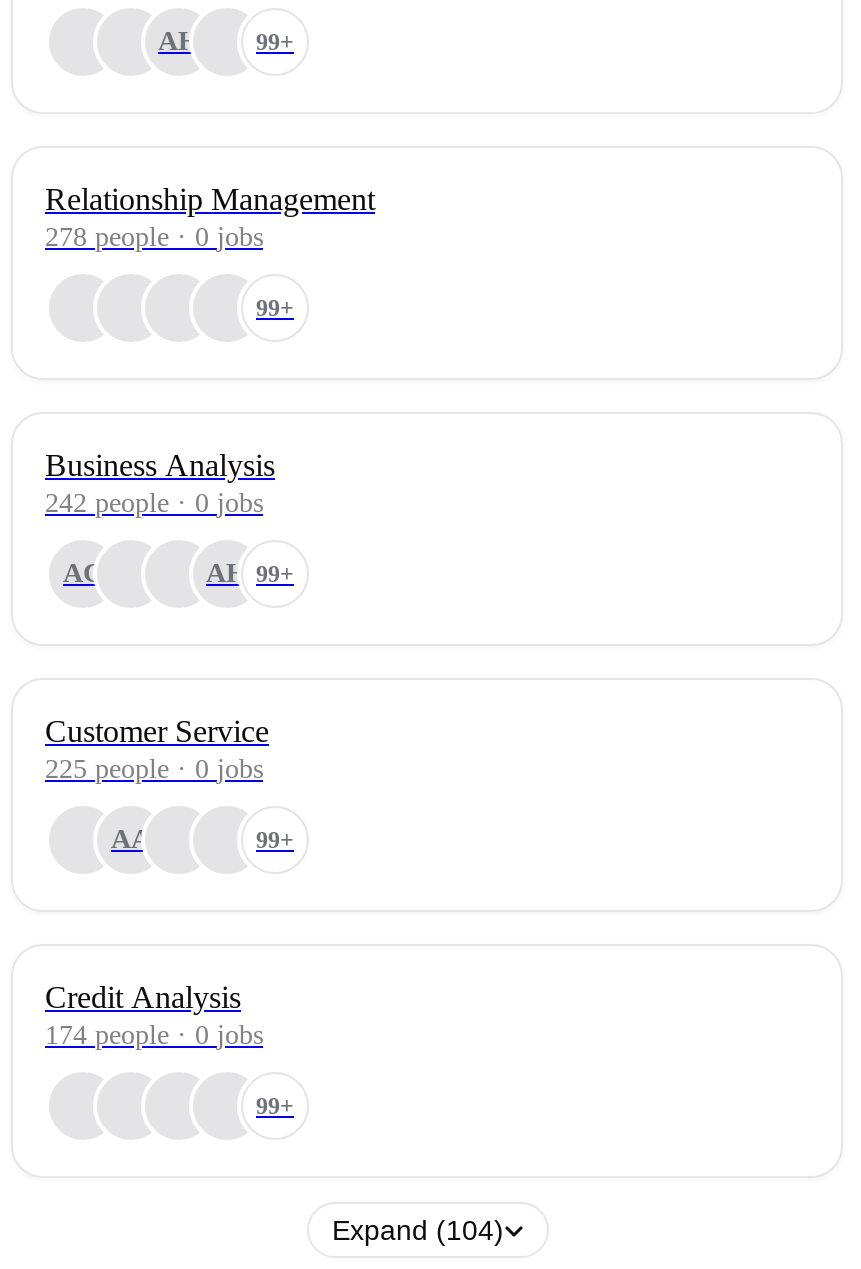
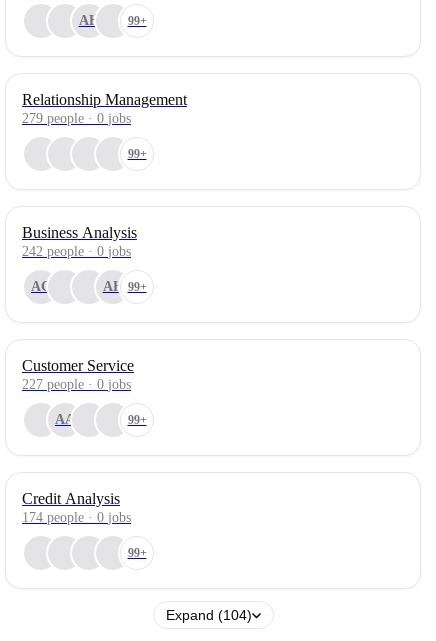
- 278 people · 0 jobs
+ 279 people · 0 jobs

- 225 people · 0 jobs
+ 227 people · 0 jobs
